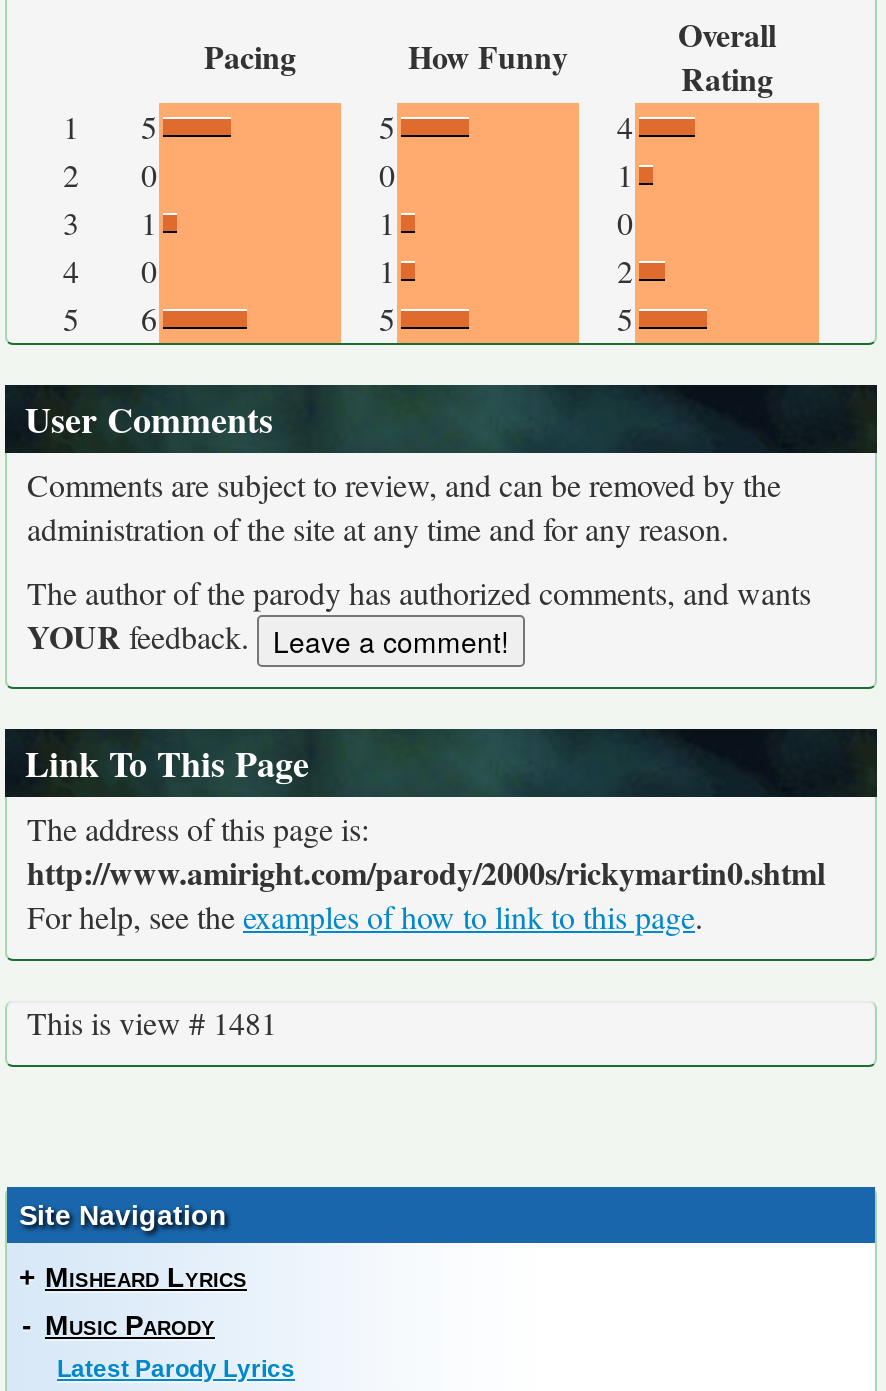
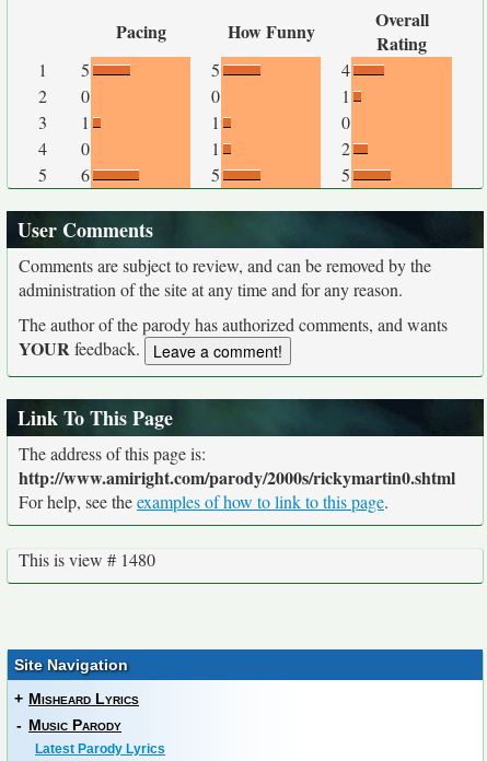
- This is view # 1481
+ This is view # 1480
